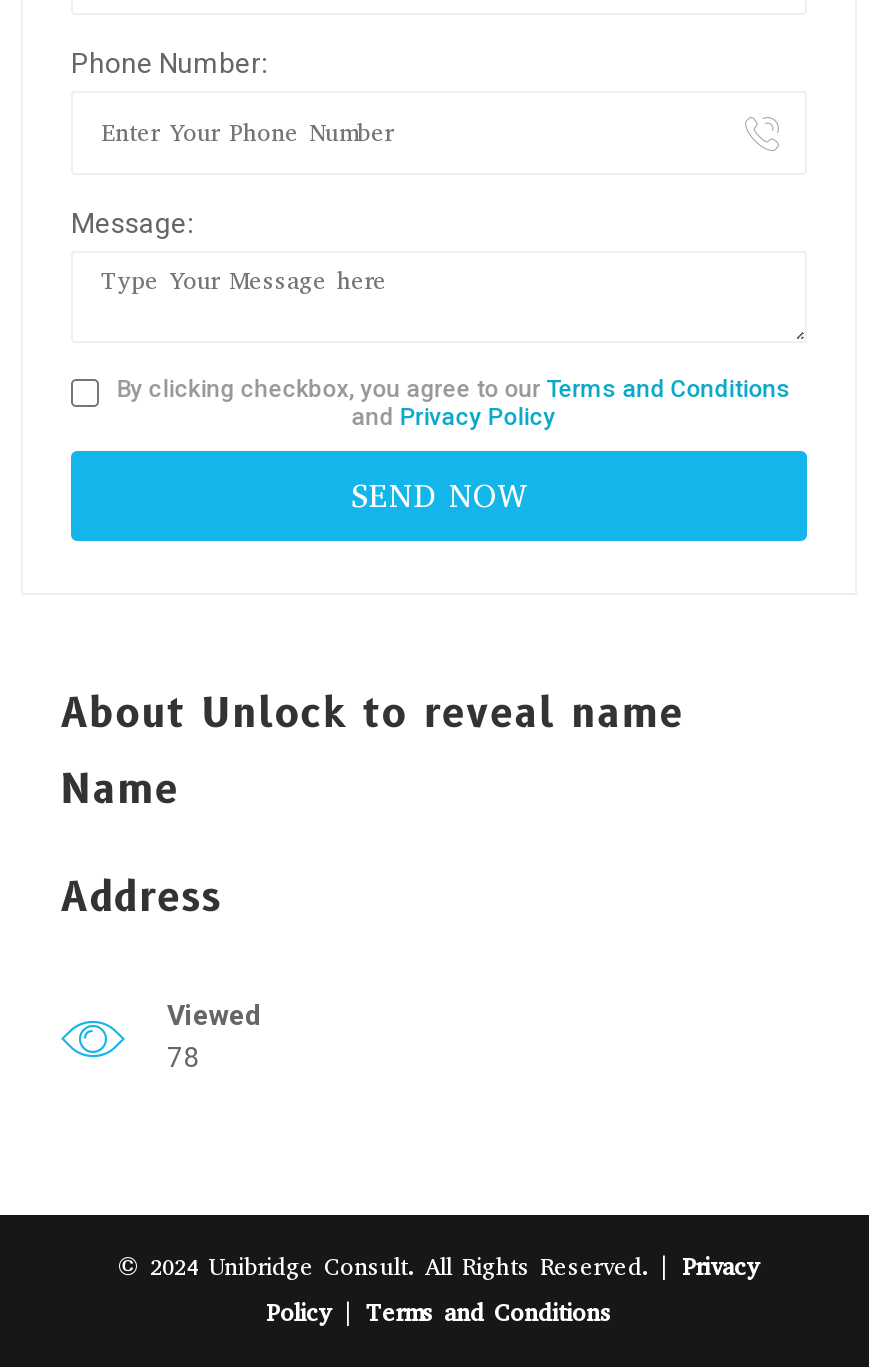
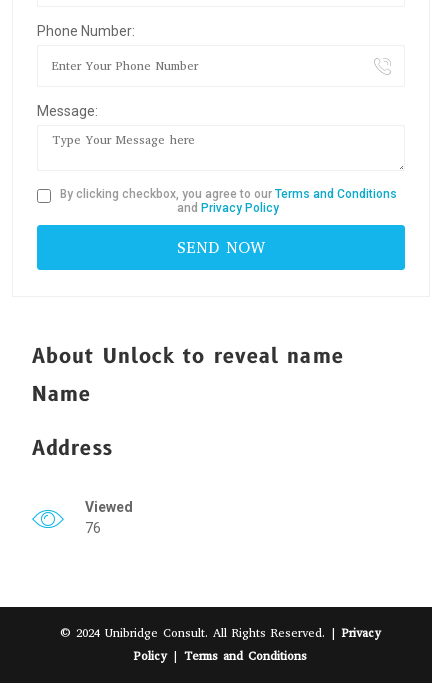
- 78
+ 76
